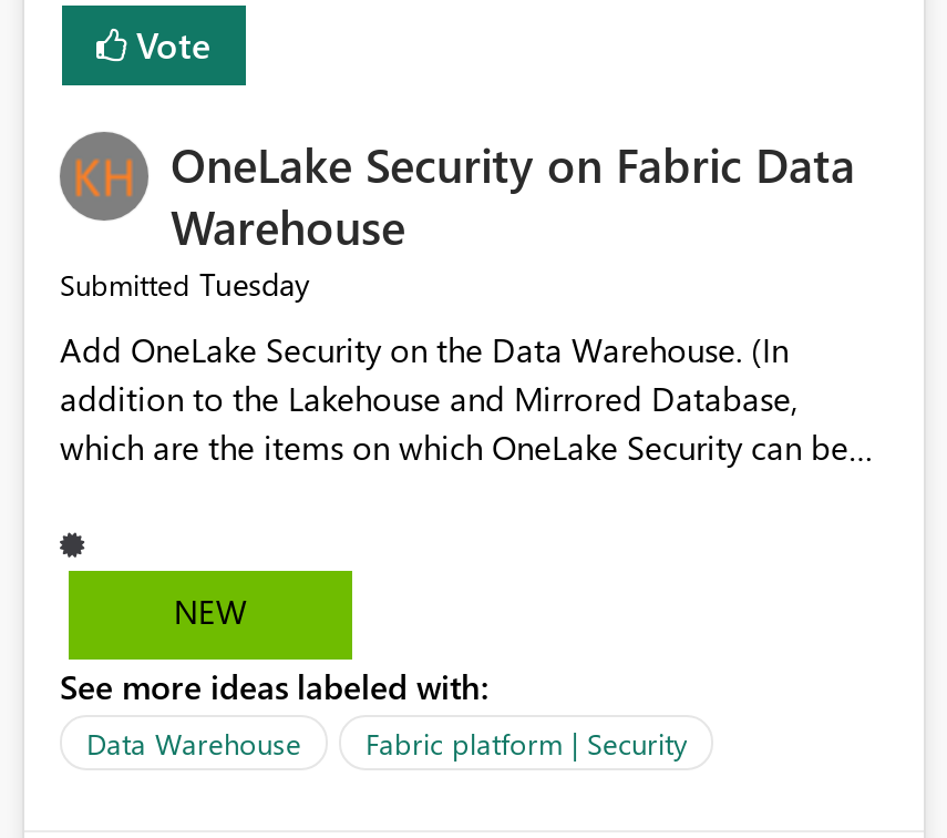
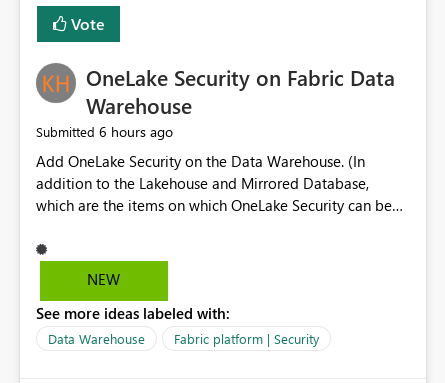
- Submitted Tuesday
+ Submitted 6 hours ago
